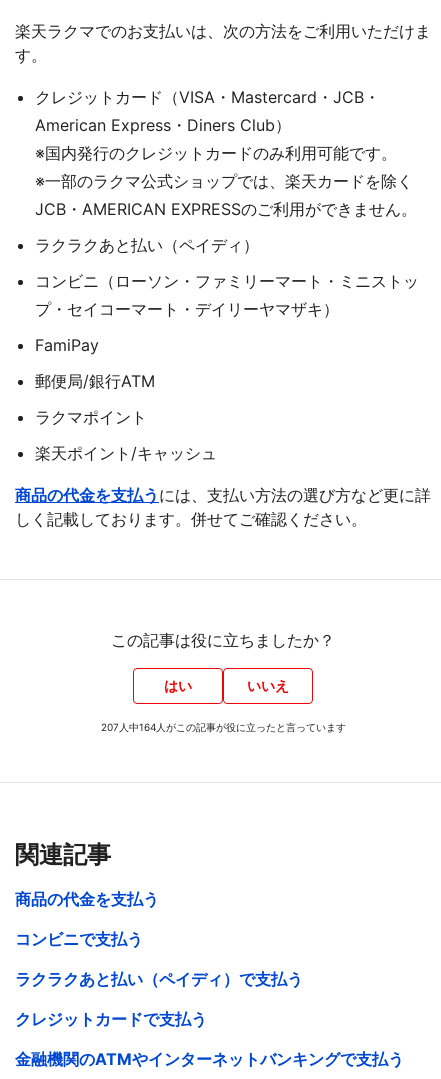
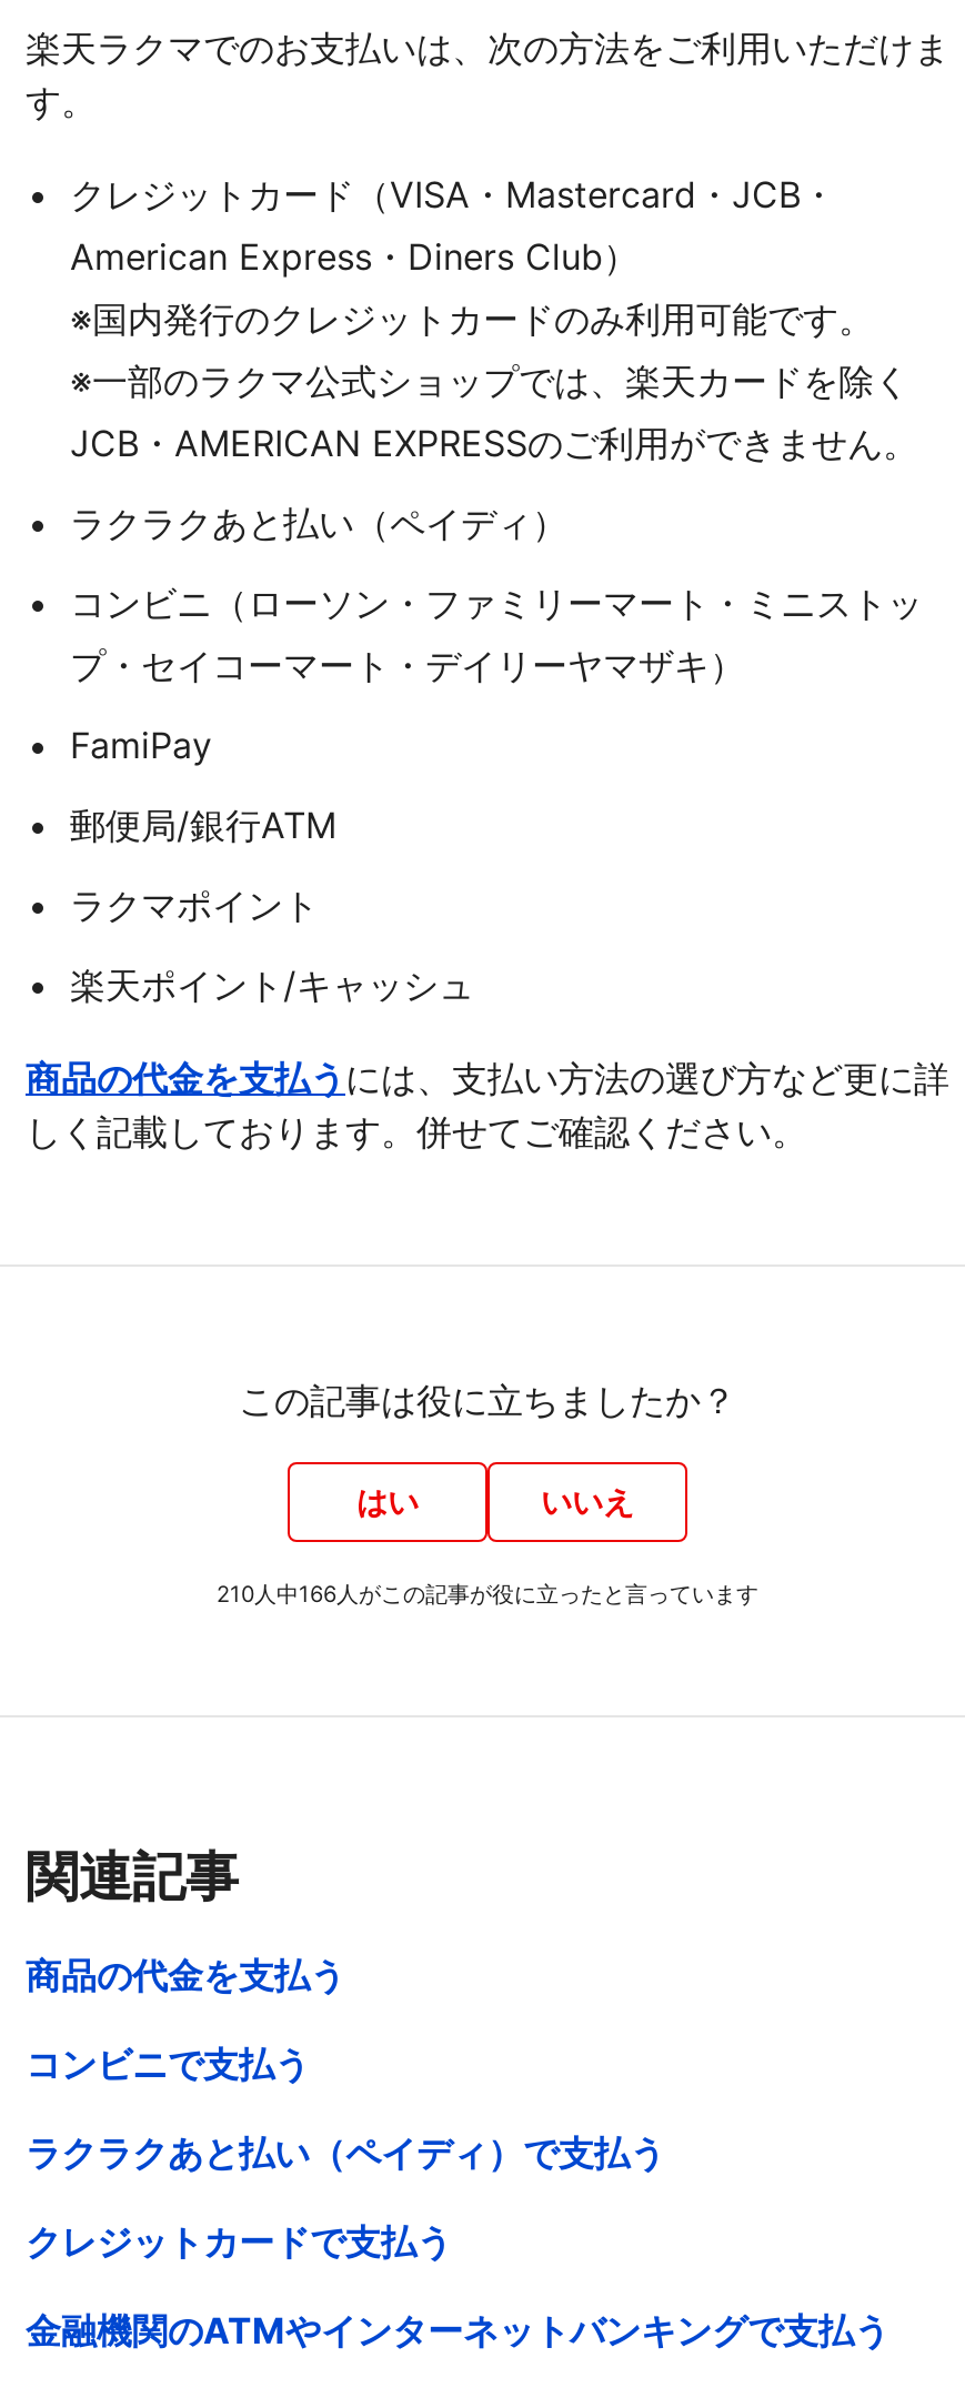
- 207人中164人がこの記事が役に立ったと言っています
+ 210人中166人がこの記事が役に立ったと言っています
